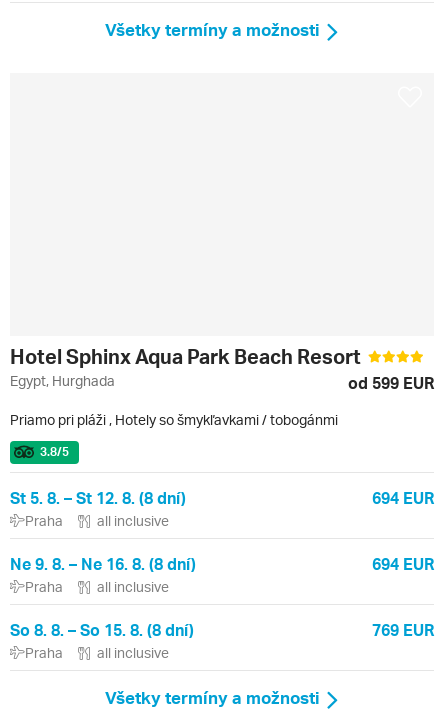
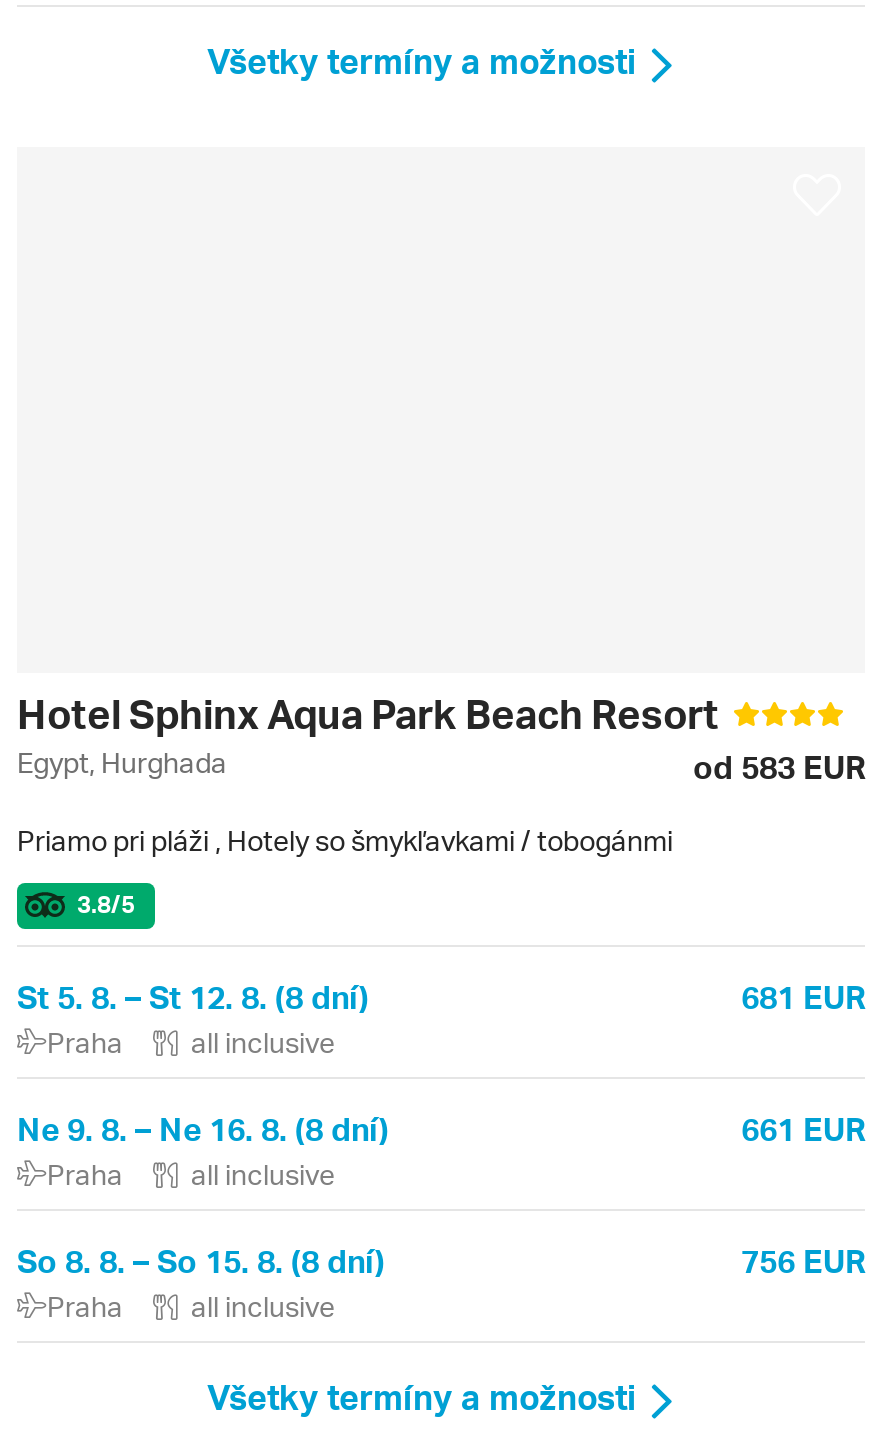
- od 599 EUR
+ od 583 EUR

- 694 EUR
+ 681 EUR

- 694 EUR
+ 661 EUR

- 769 EUR
+ 756 EUR
